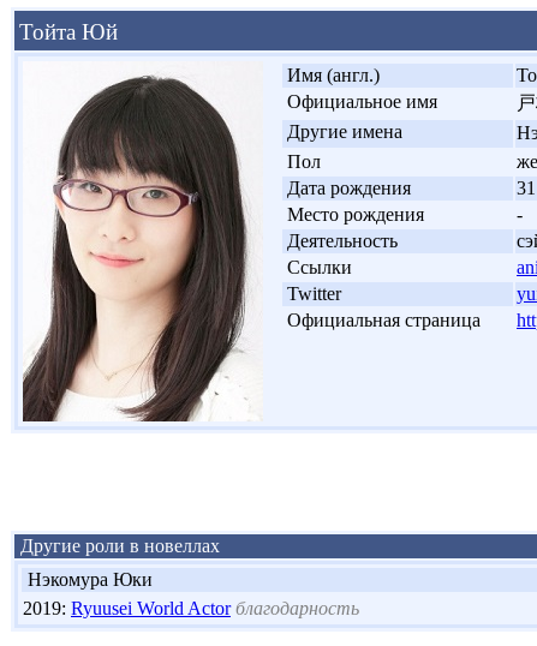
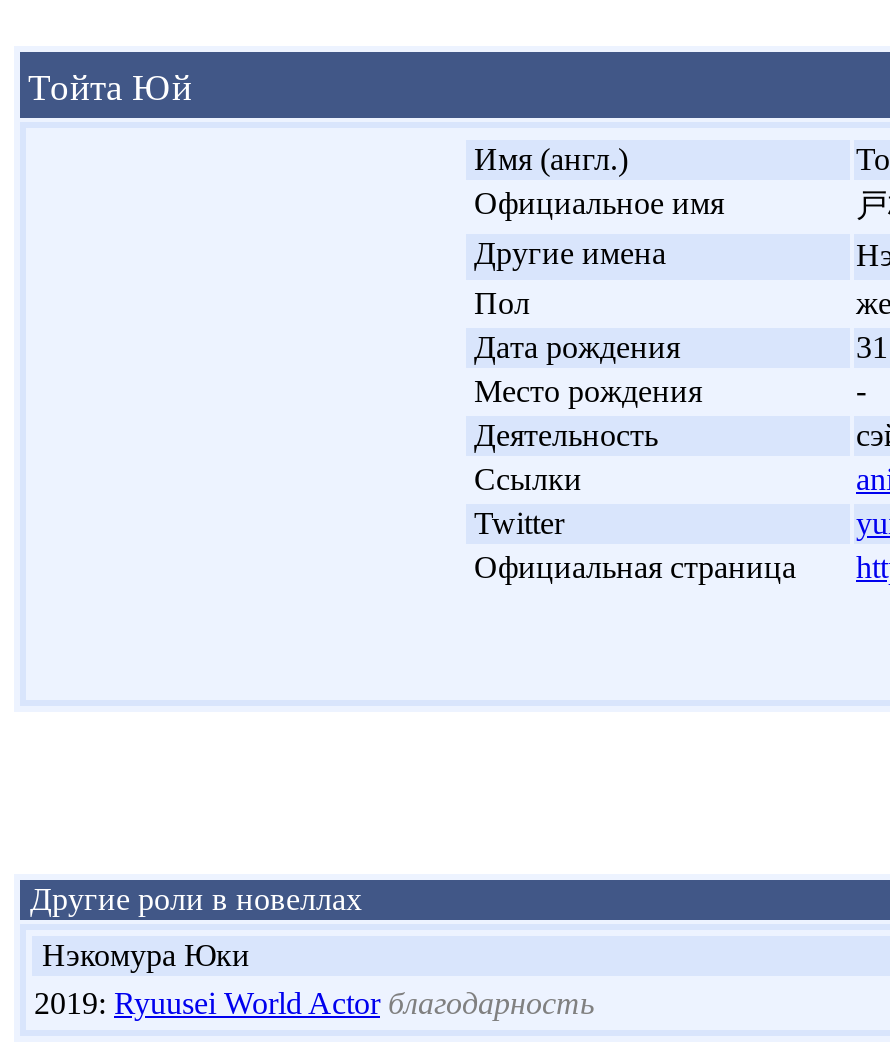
- [image]
